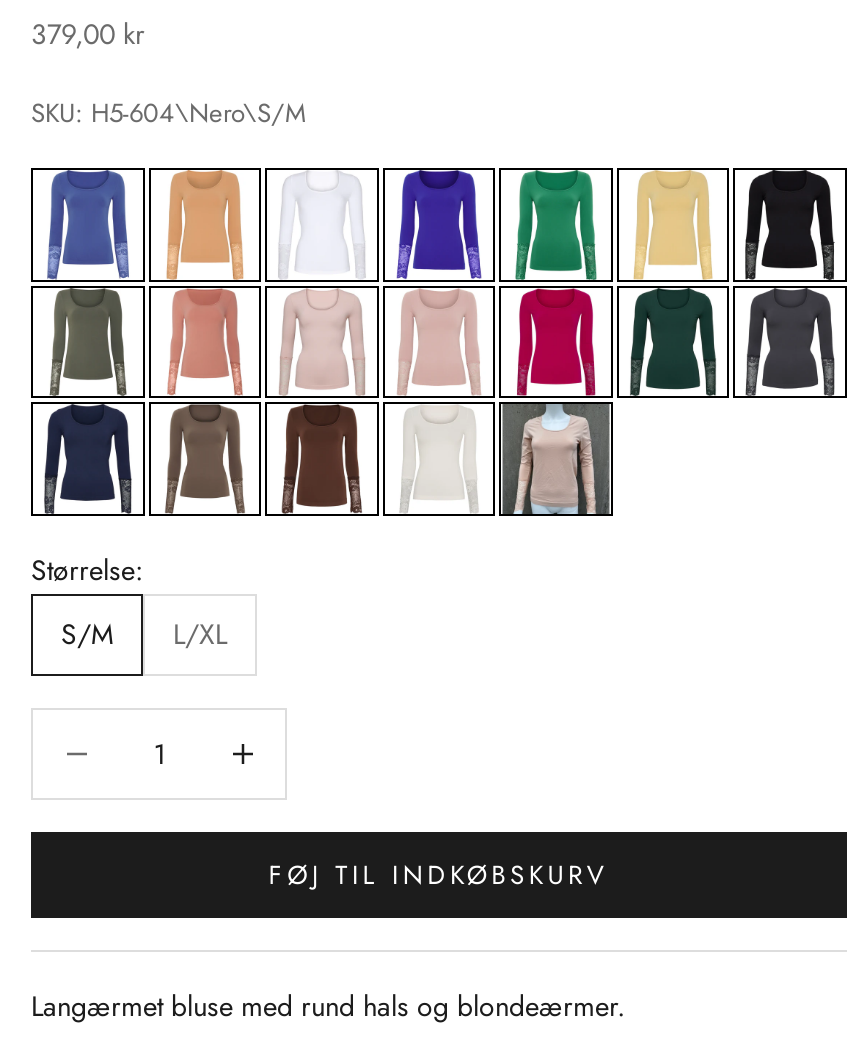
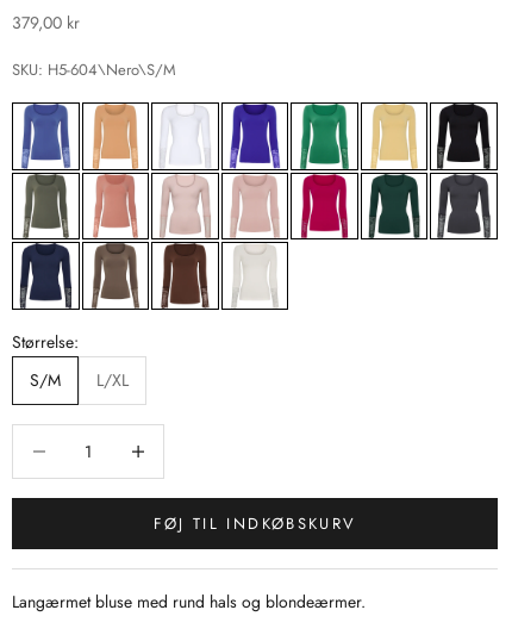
- [image]
